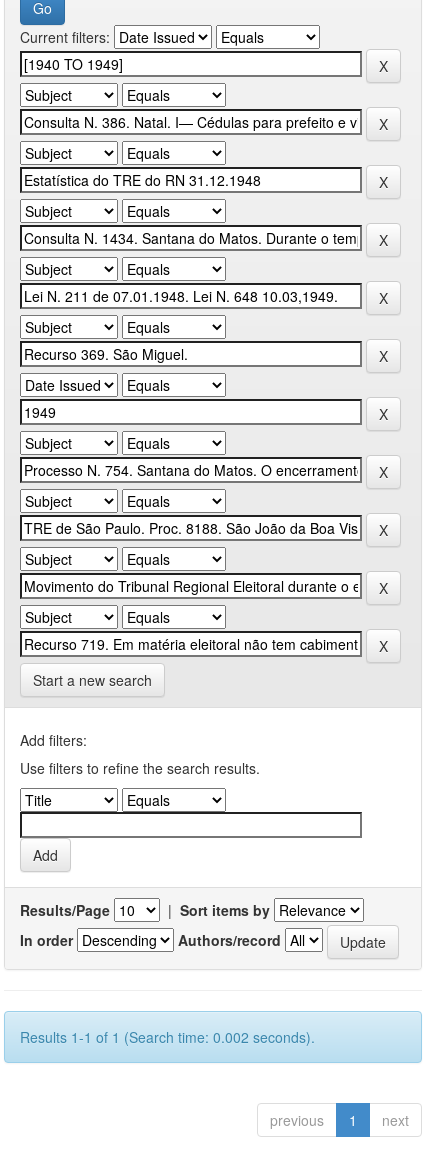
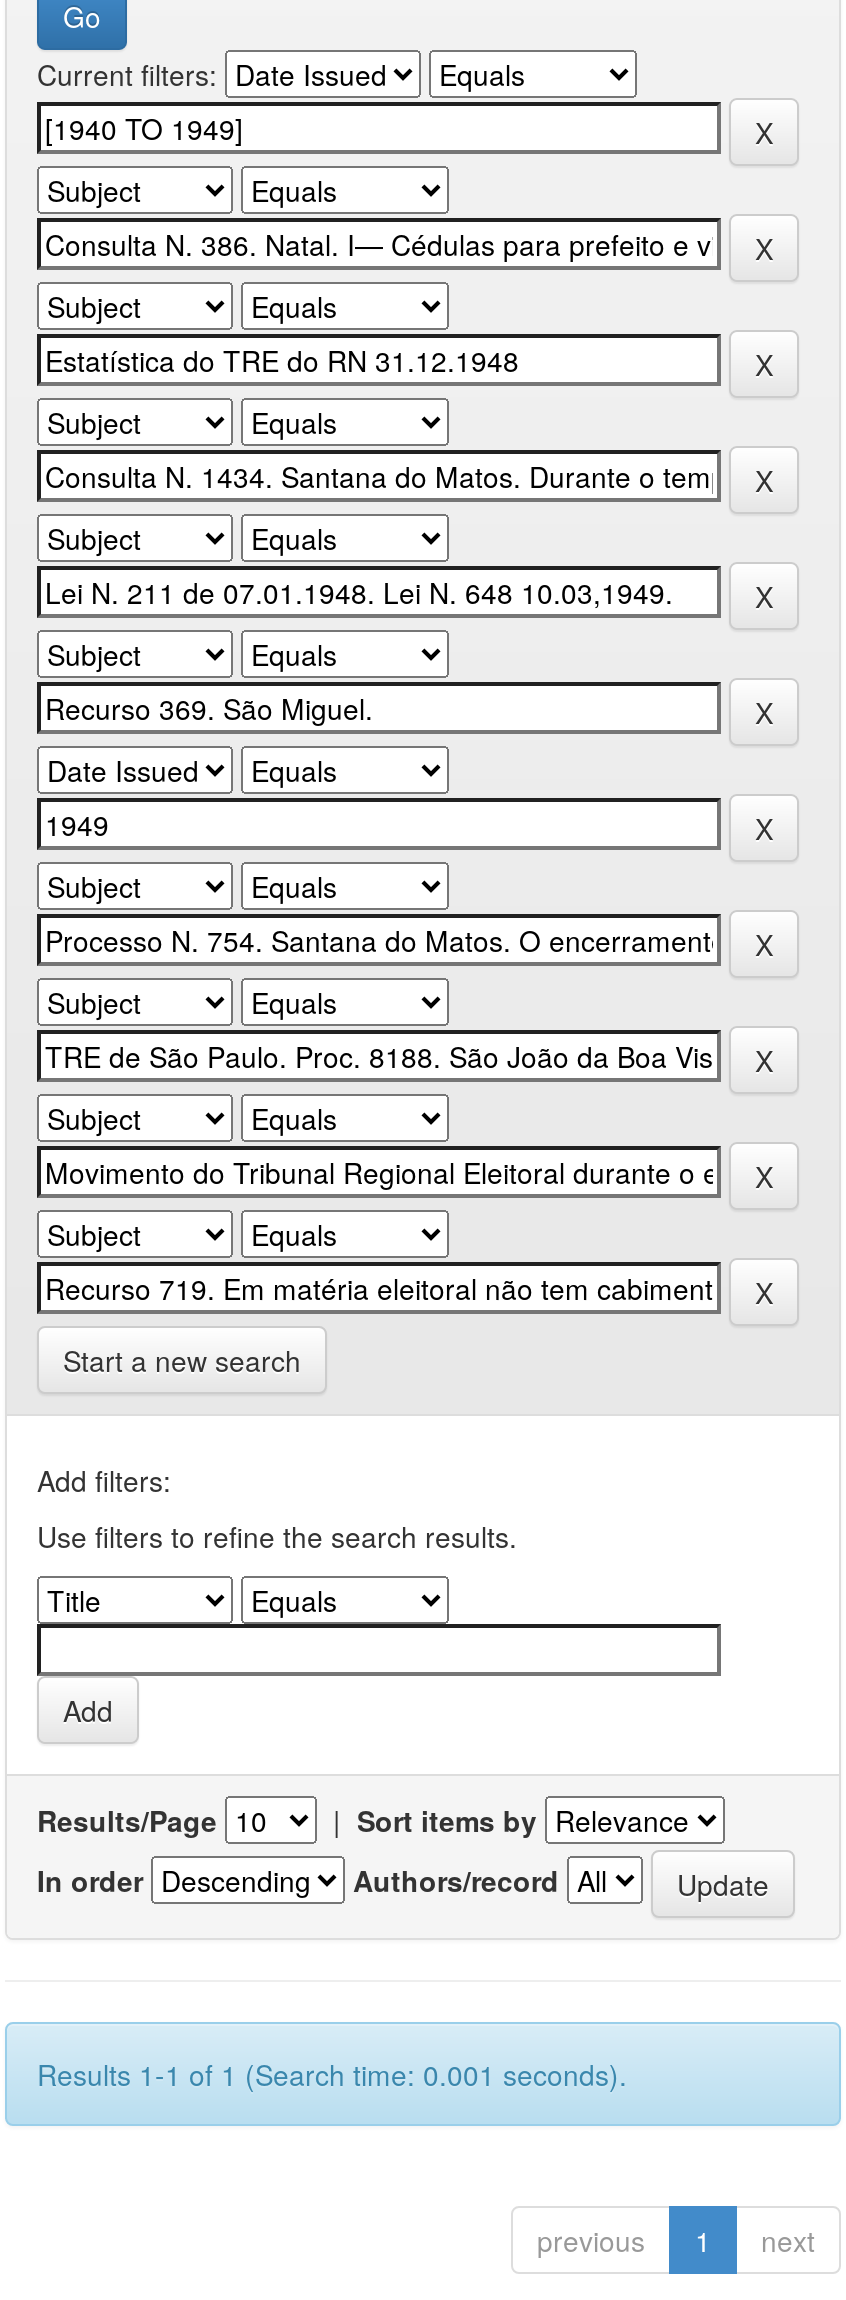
- Results 1-1 of 1 (Search time: 0.002 seconds).
+ Results 1-1 of 1 (Search time: 0.001 seconds).
